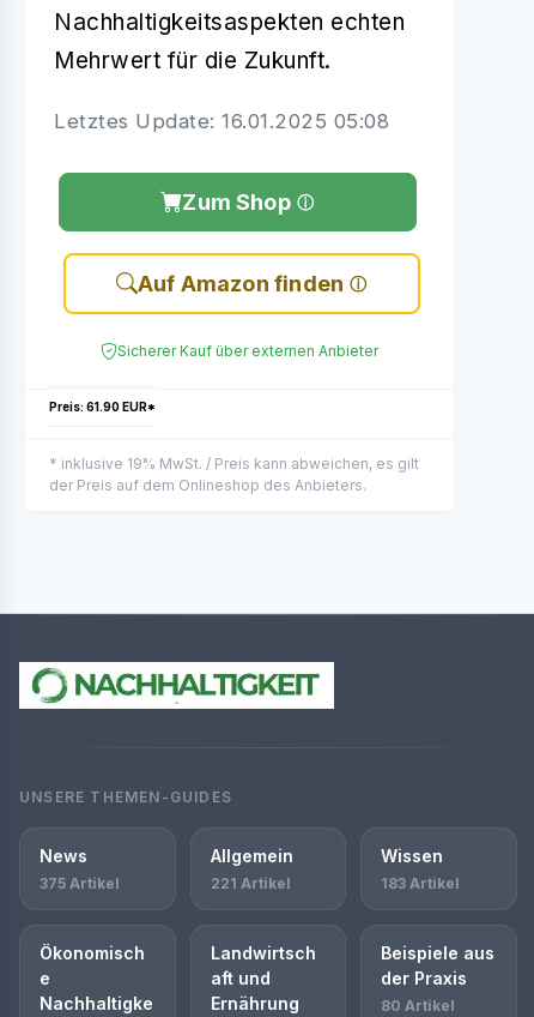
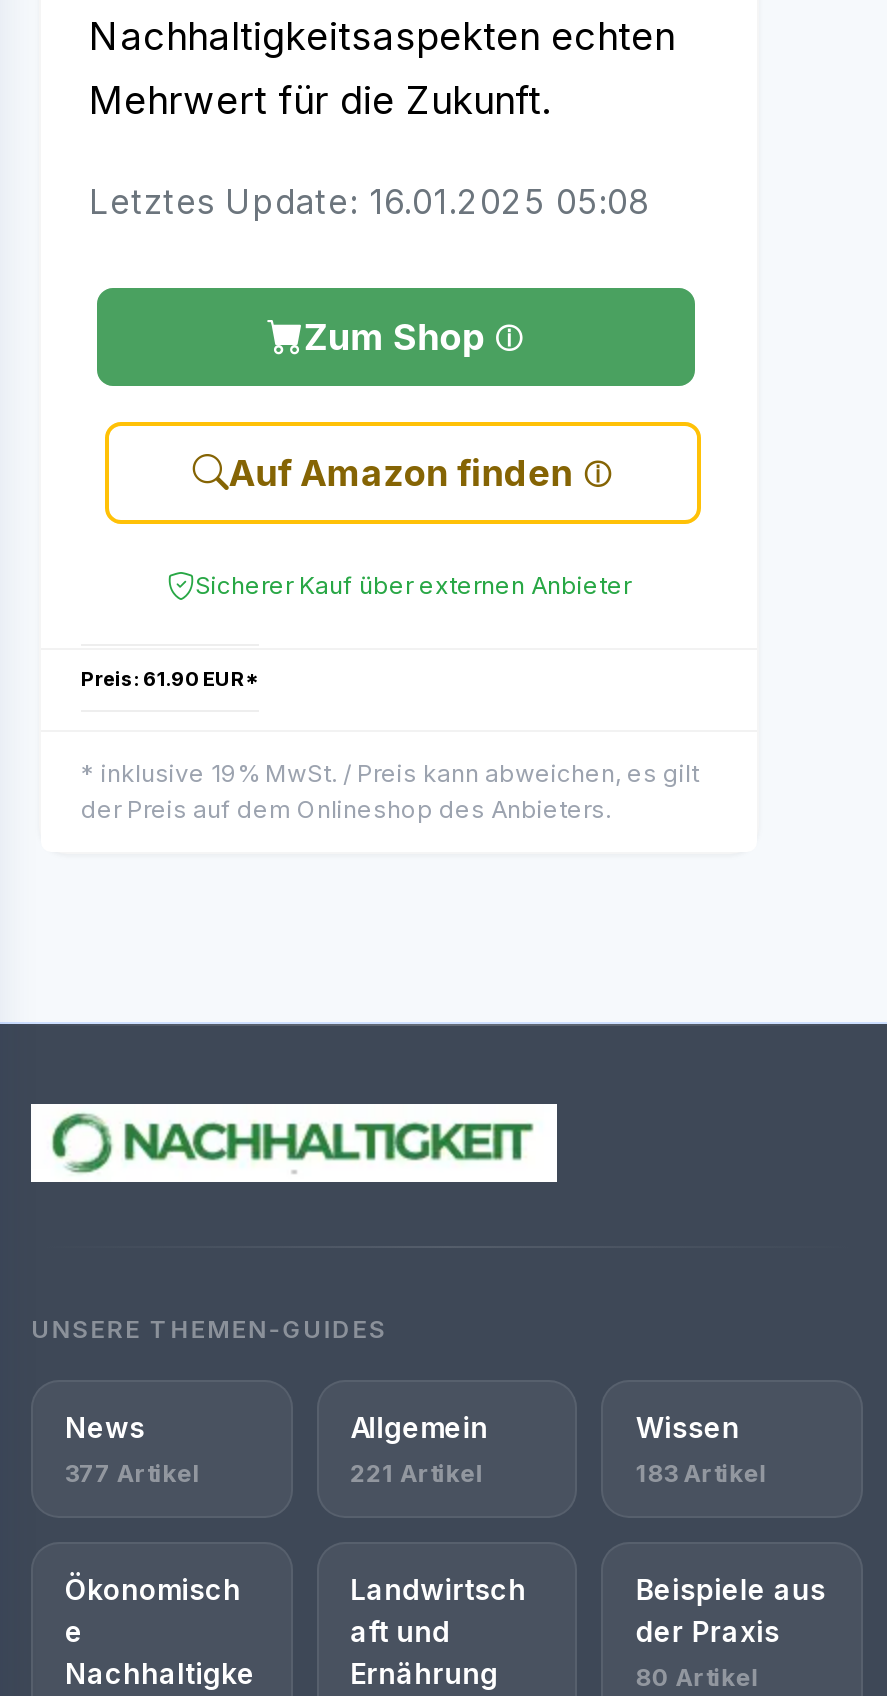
- 375 Artikel
+ 377 Artikel
